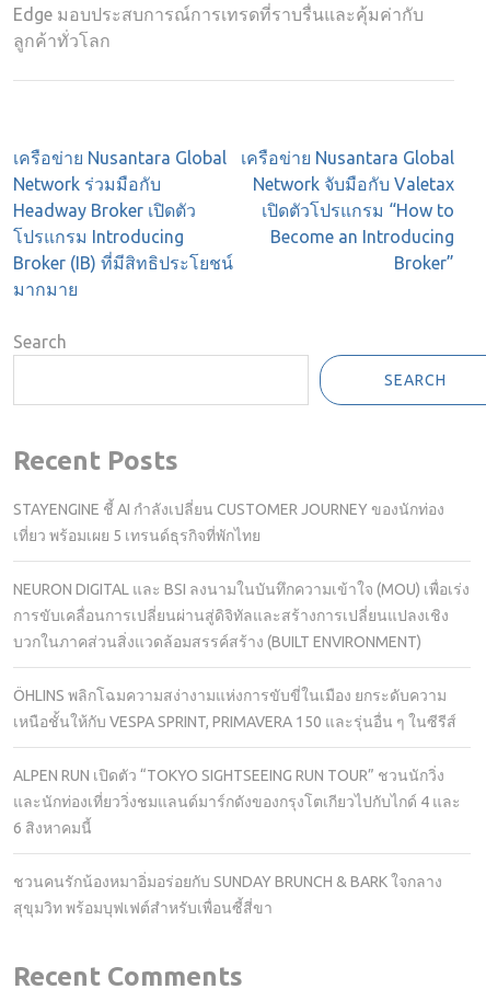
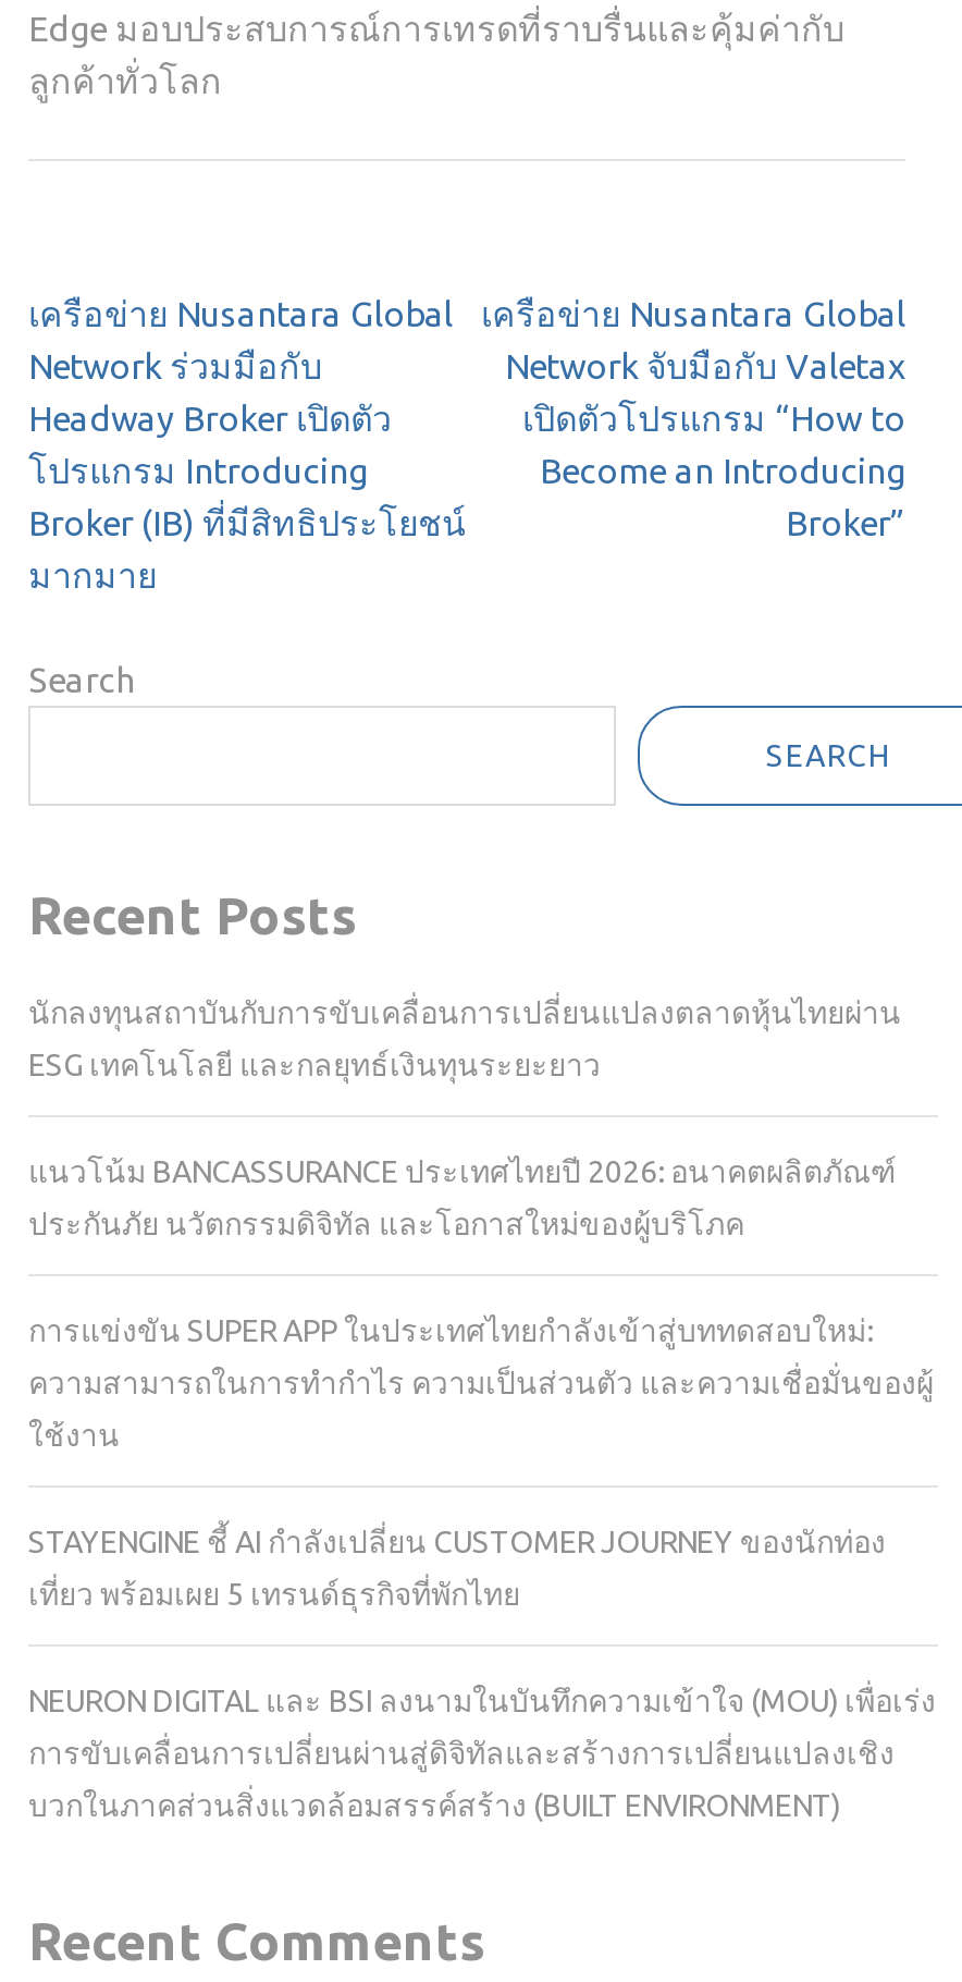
+ นักลงทุนสถาบันกับการขับเคลื่อนการเปลี่ยนแปลงตลาดหุ้นไทยผ่าน
+ ESG เทคโนโลยี และกลยุทธ์เงินทุนระยะยาว
+ แนวโน้ม BANCASSURANCE ประเทศไทยปี 2026: อนาคตผลิตภัณฑ์
+ ประกันภัย นวัตกรรมดิจิทัล และโอกาสใหม่ของผู้บริโภค
+ การแข่งขัน SUPER APP ในประเทศไทยกำลังเข้าสู่บททดสอบใหม่:
+ ความสามารถในการทำกำไร ความเป็นส่วนตัว และความเชื่อมั่นของผู้
+ ใช้งาน

moved down: STAYENGINE ชี้ AI กำลังเปลี่ยน CUSTOMER JOURNEY ของนักท่อง | เที่ยว พร้อมเผย 5 เทรนด์ธุรกิจที่พักไทย | NEURON DIGITAL และ BSI ลงนามในบันทึกความเข้าใจ (MOU) เพื่อเร่ง | การขับเคลื่อนการเปลี่ยนผ่านสู่ดิจิทัลและสร้างการเปลี่ยนแปลงเชิง | บวกในภาคส่วนสิ่งแวดล้อมสรรค์สร้าง (BUILT ENVIRONMENT)

- ÖHLINS พลิกโฉมความสง่างามแห่งการขับขี่ในเมือง ยกระดับความ
- เหนือชั้นให้กับ VESPA SPRINT, PRIMAVERA 150 และรุ่นอื่น ๆ ในซีรีส์
- ALPEN RUN เปิดตัว “TOKYO SIGHTSEEING RUN TOUR” ชวนนักวิ่ง
- และนักท่องเที่ยววิ่งชมแลนด์มาร์กดังของกรุงโตเกียวไปกับไกด์ 4 และ
- 6 สิงหาคมนี้
- ชวนคนรักน้องหมาอิ่มอร่อยกับ SUNDAY BRUNCH & BARK ใจกลาง
- สุขุมวิท พร้อมบุฟเฟต์สำหรับเพื่อนซี้สี่ขา
